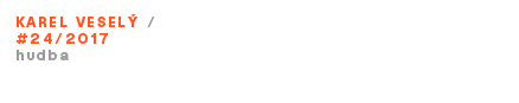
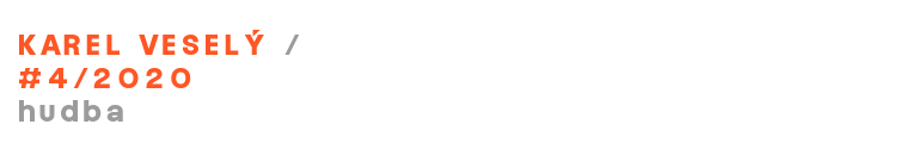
- #24/2017
+ #4/2020
